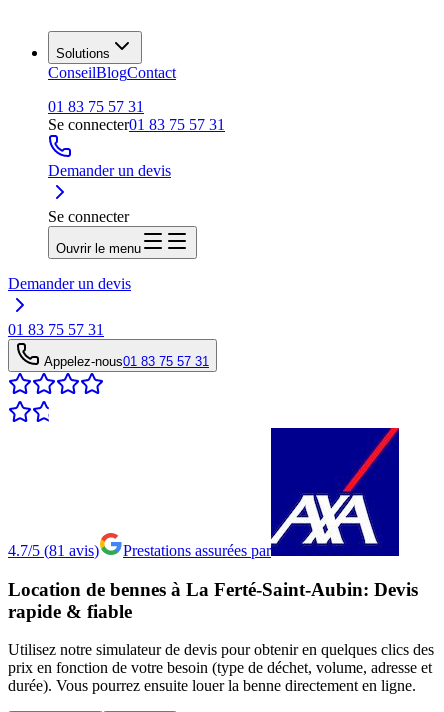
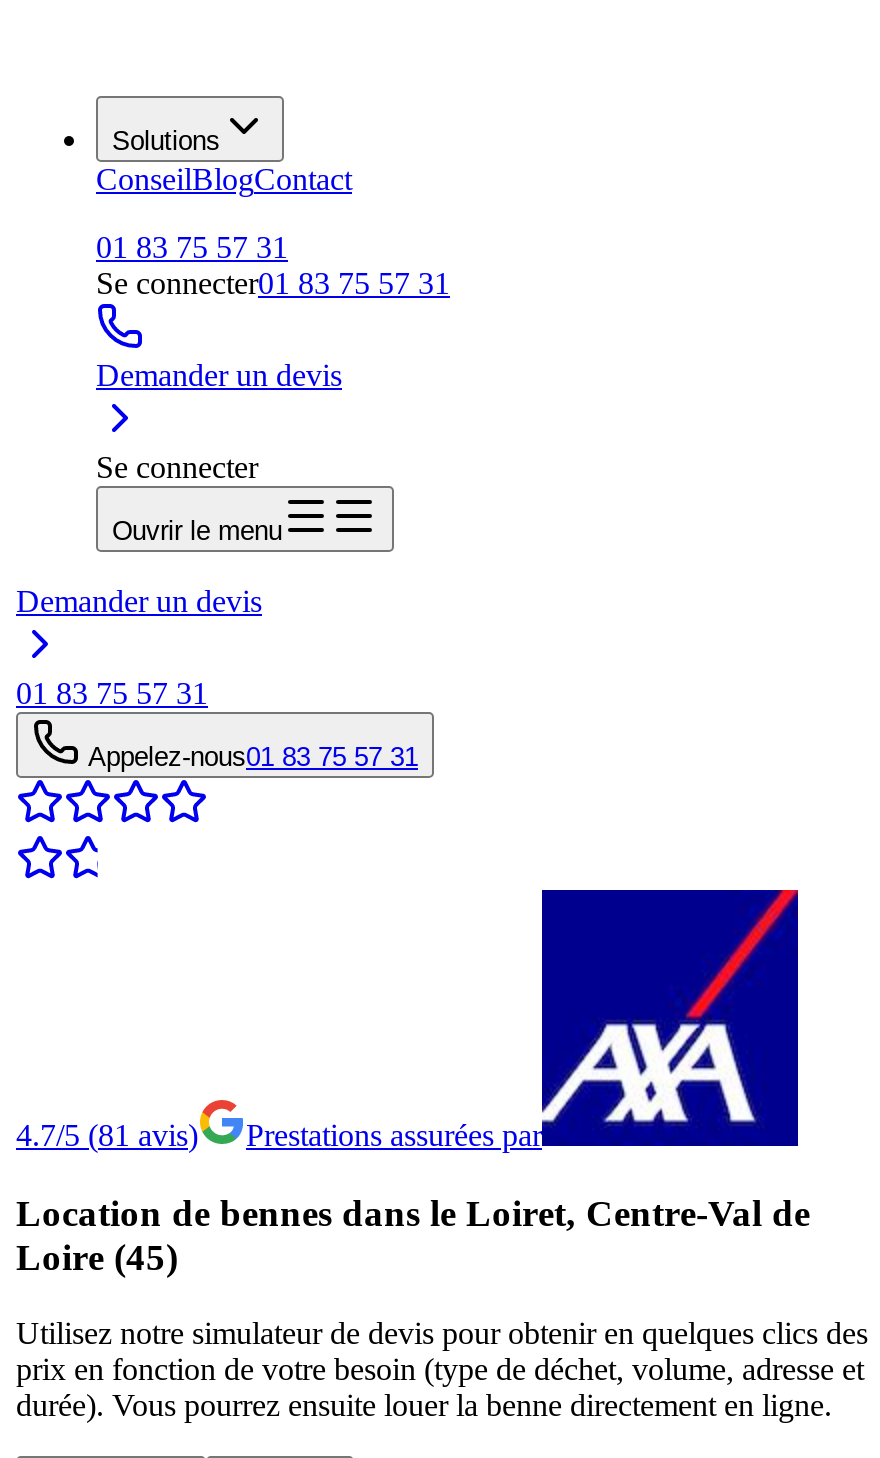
- Location de bennes à La Ferté-Saint-Aubin: Devis
- rapide & fiable
+ Location de bennes dans le Loiret, Centre-Val de
+ Loire (45)
